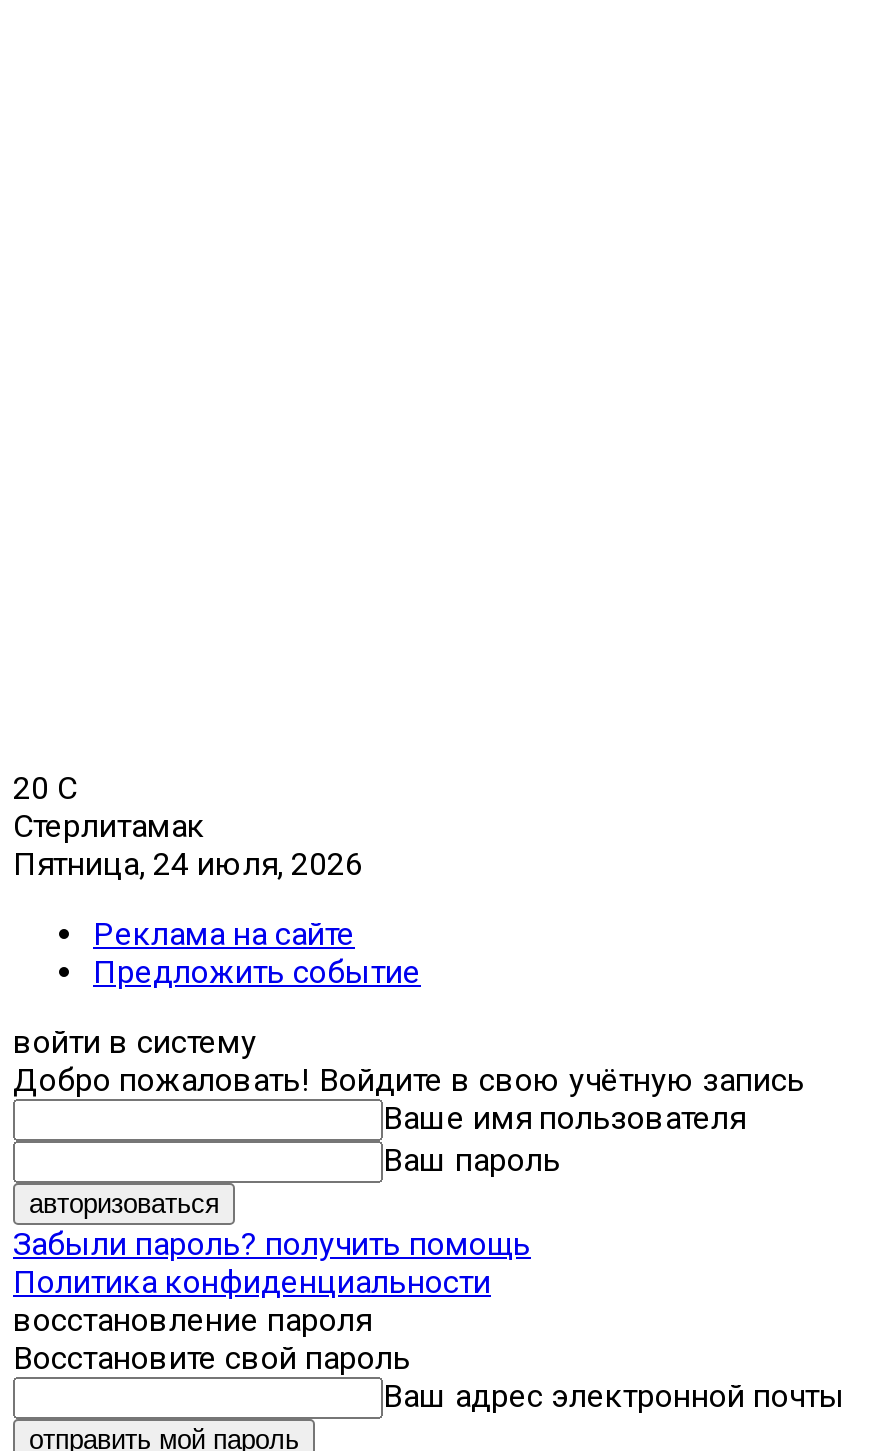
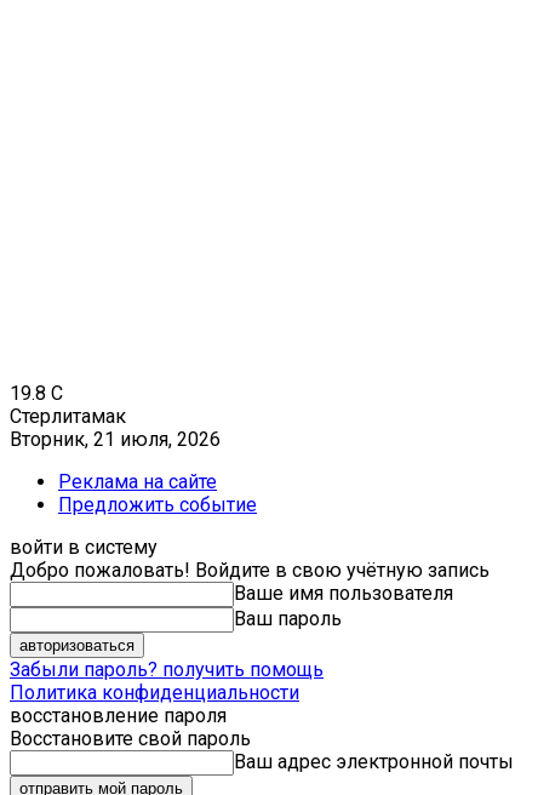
- 20 C
+ 19.8 C

- Пятница, 24 июля, 2026
+ Вторник, 21 июля, 2026
